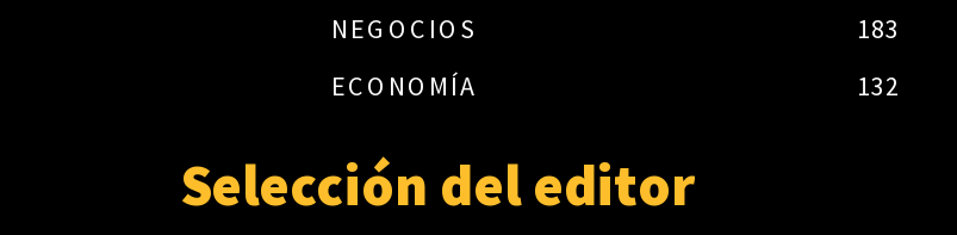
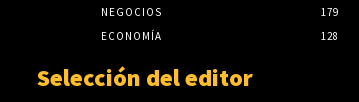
- 183
+ 179

- 132
+ 128
